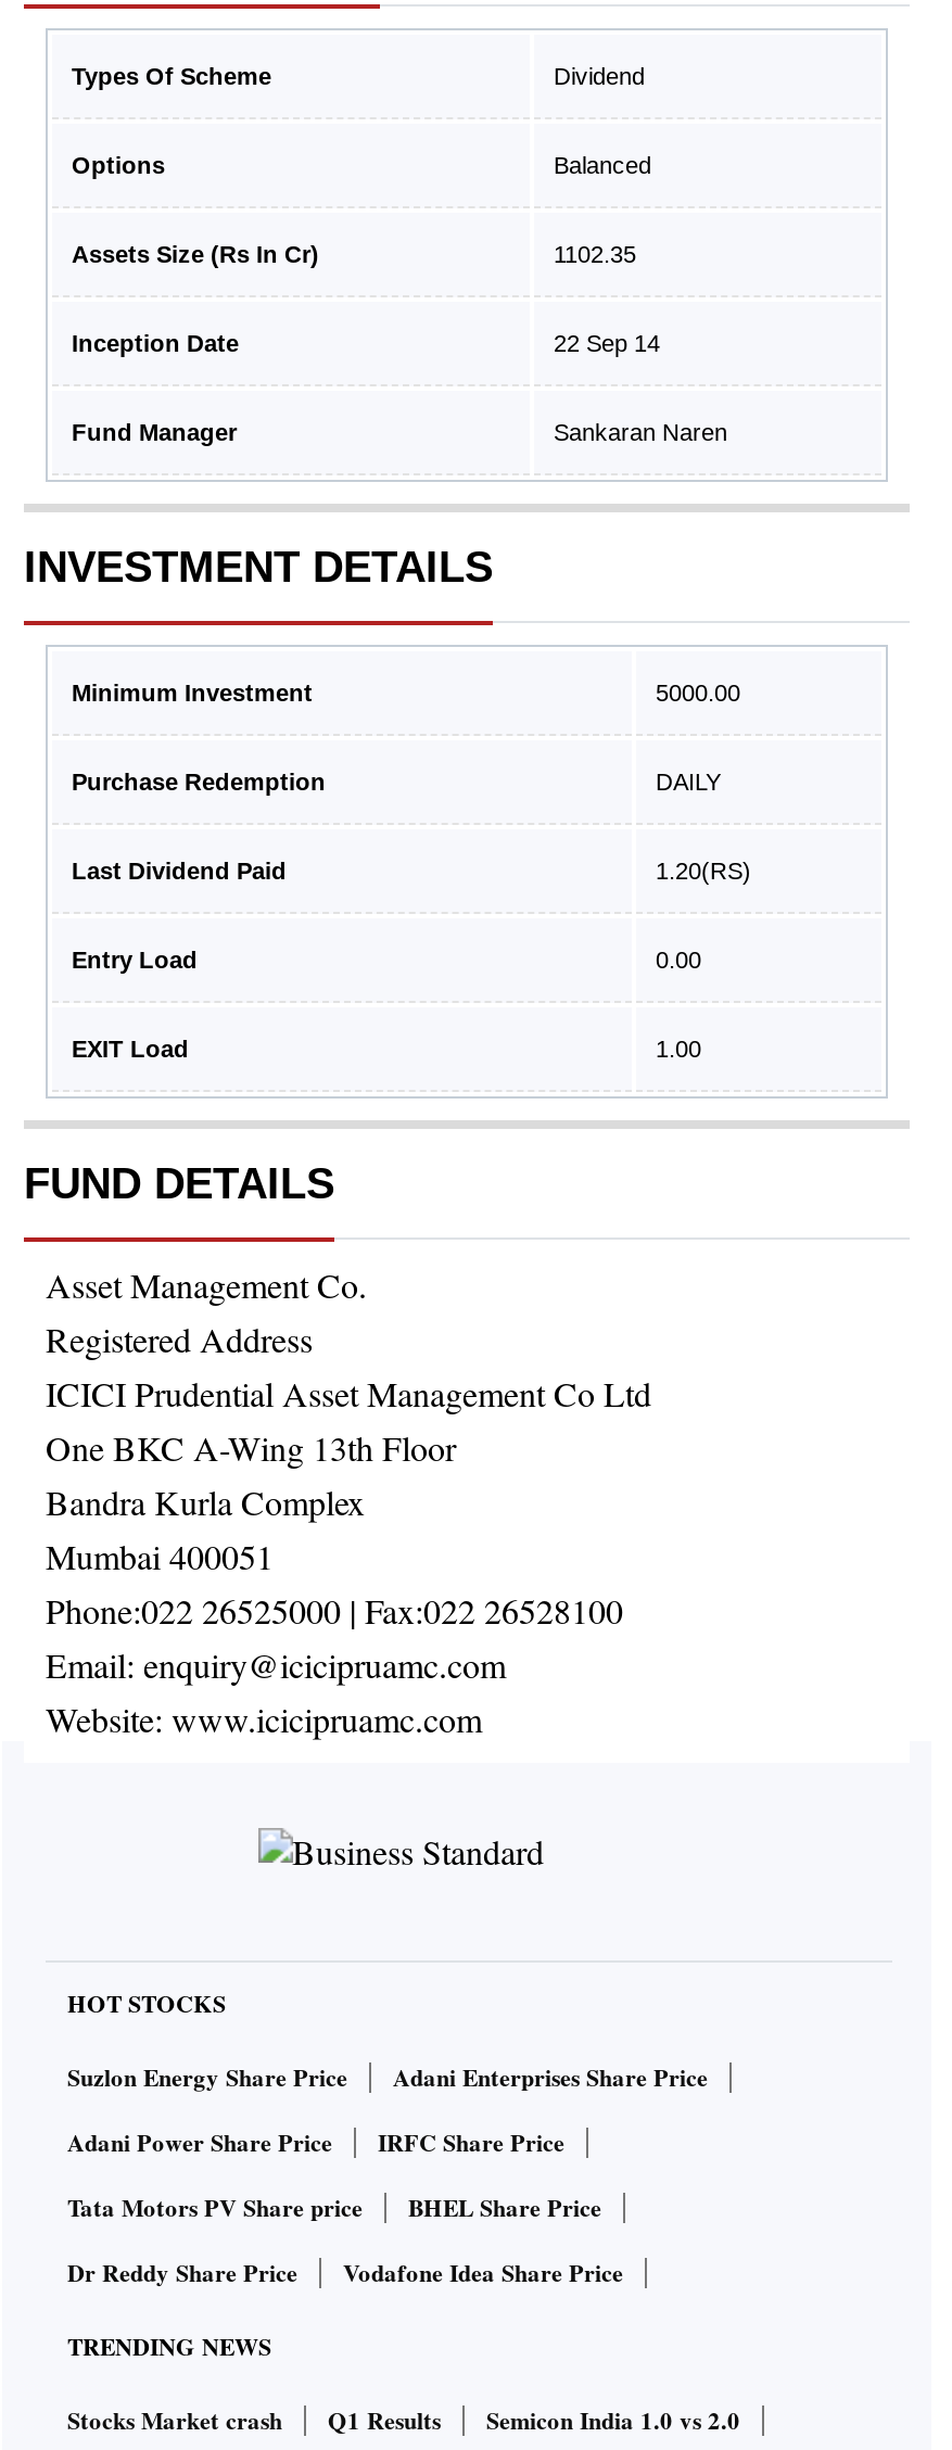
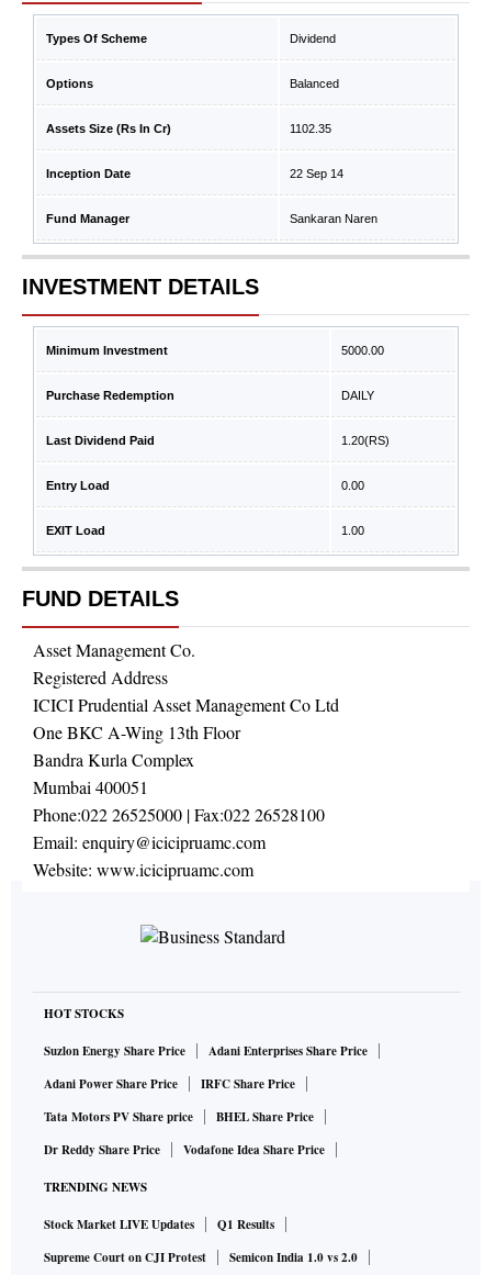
- Stocks Market crash
+ Stock Market LIVE Updates

+ Supreme Court on CJI Protest
